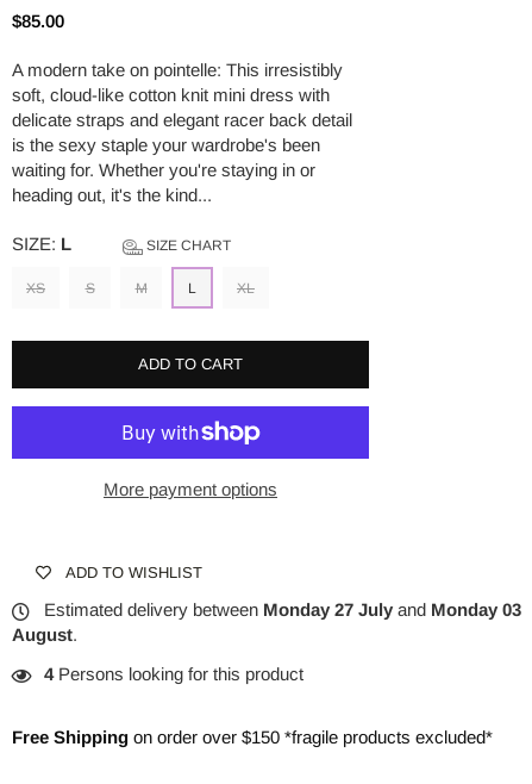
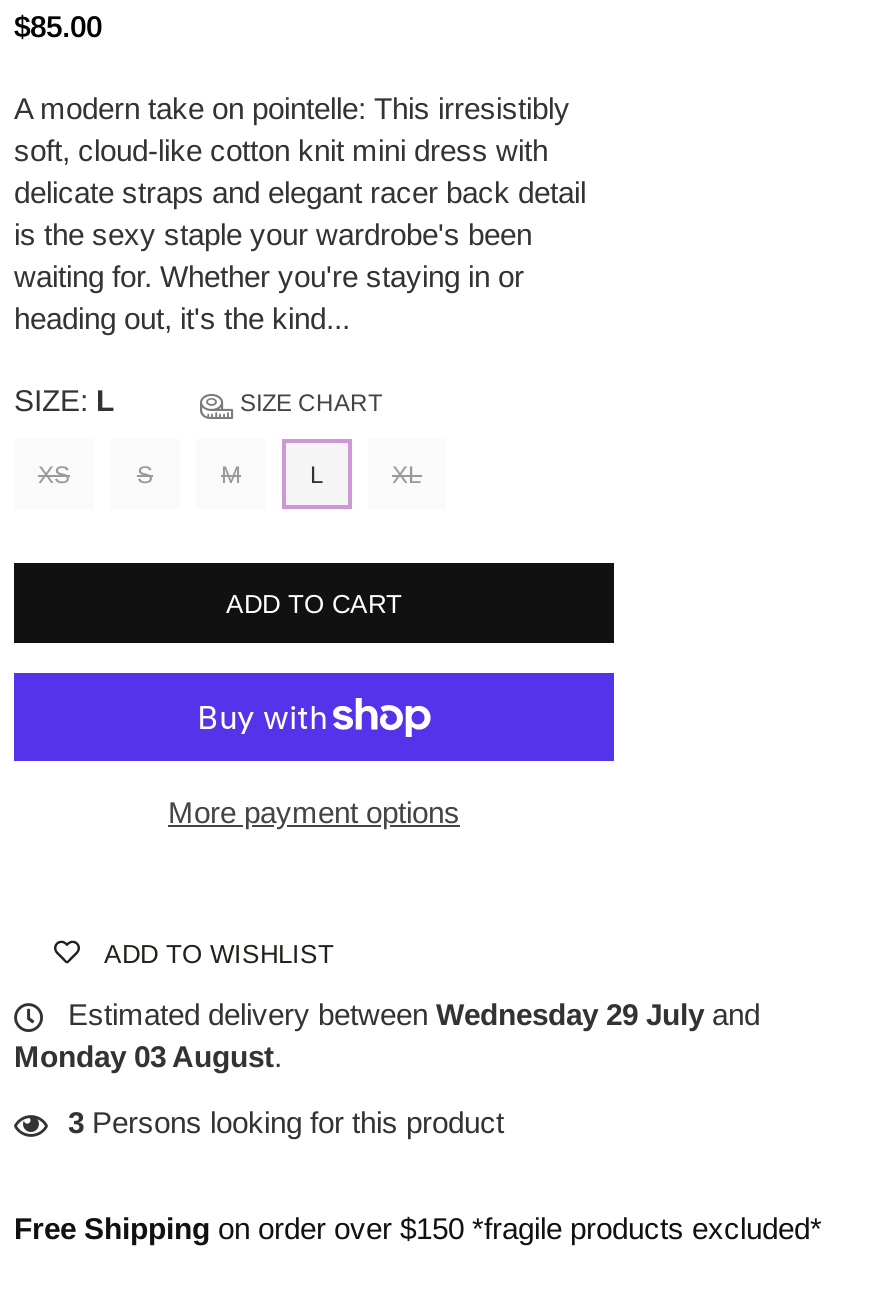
- Estimated delivery between Monday 27 July and Monday 03
- August.
+ Estimated delivery between Wednesday 29 July and
+ Monday 03 August.

- 4 Persons looking for this product
+ 3 Persons looking for this product
